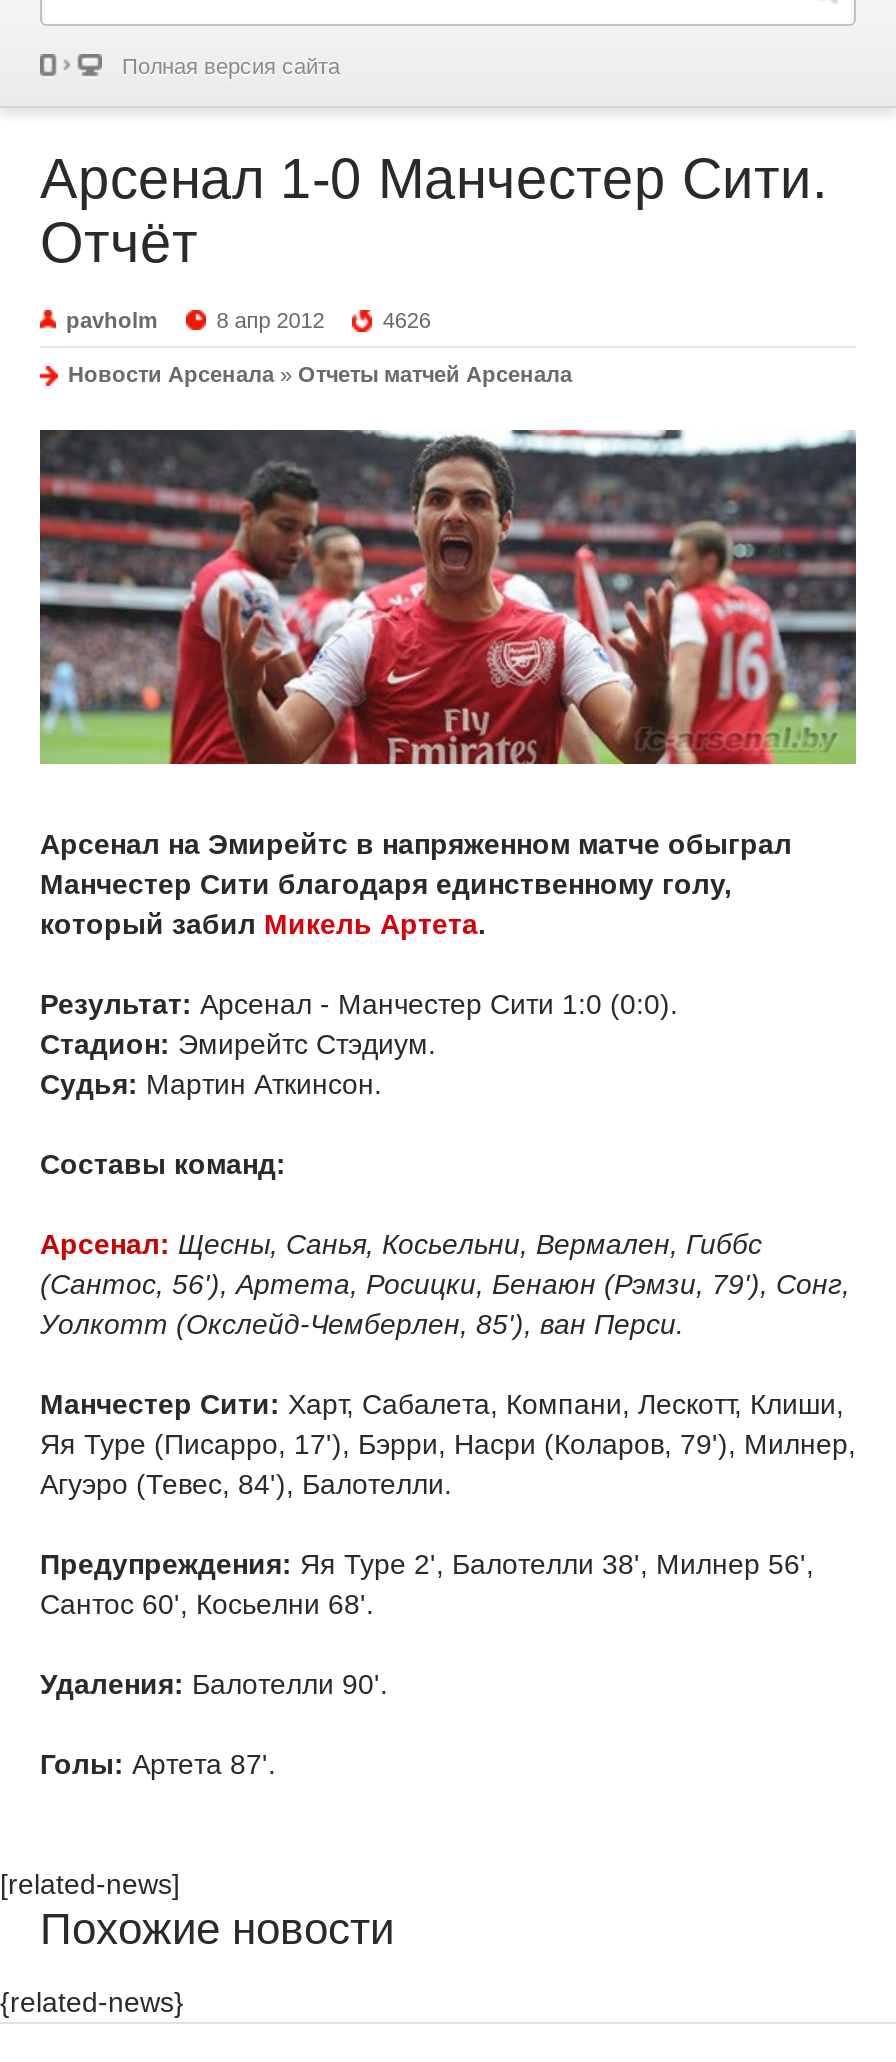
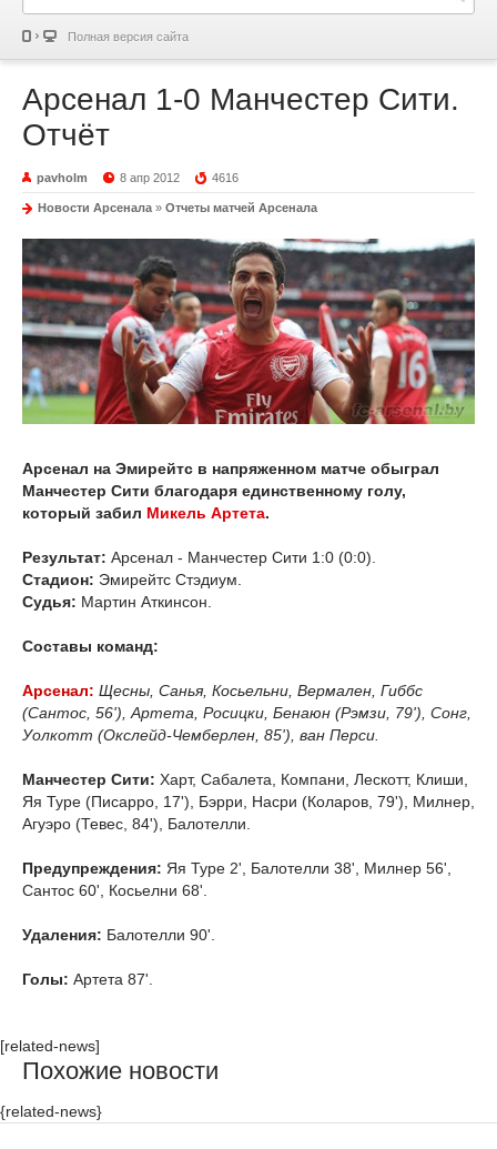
- 4626
+ 4616
